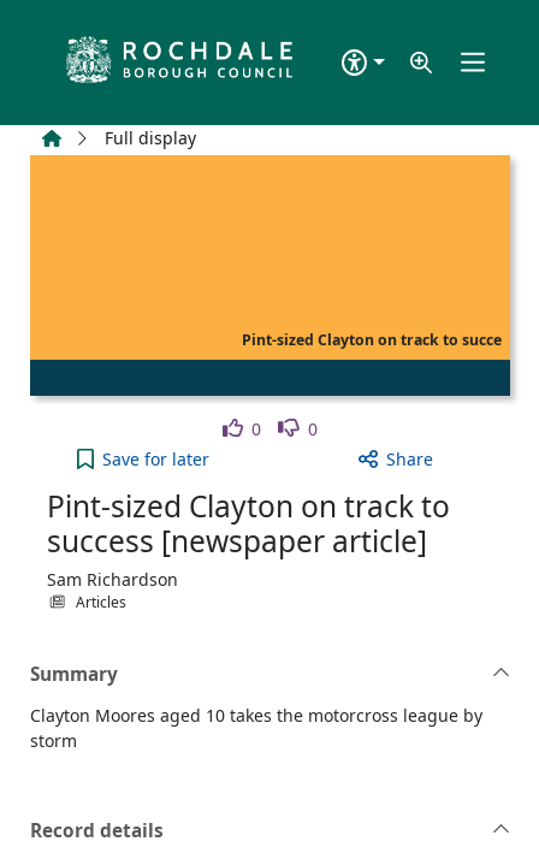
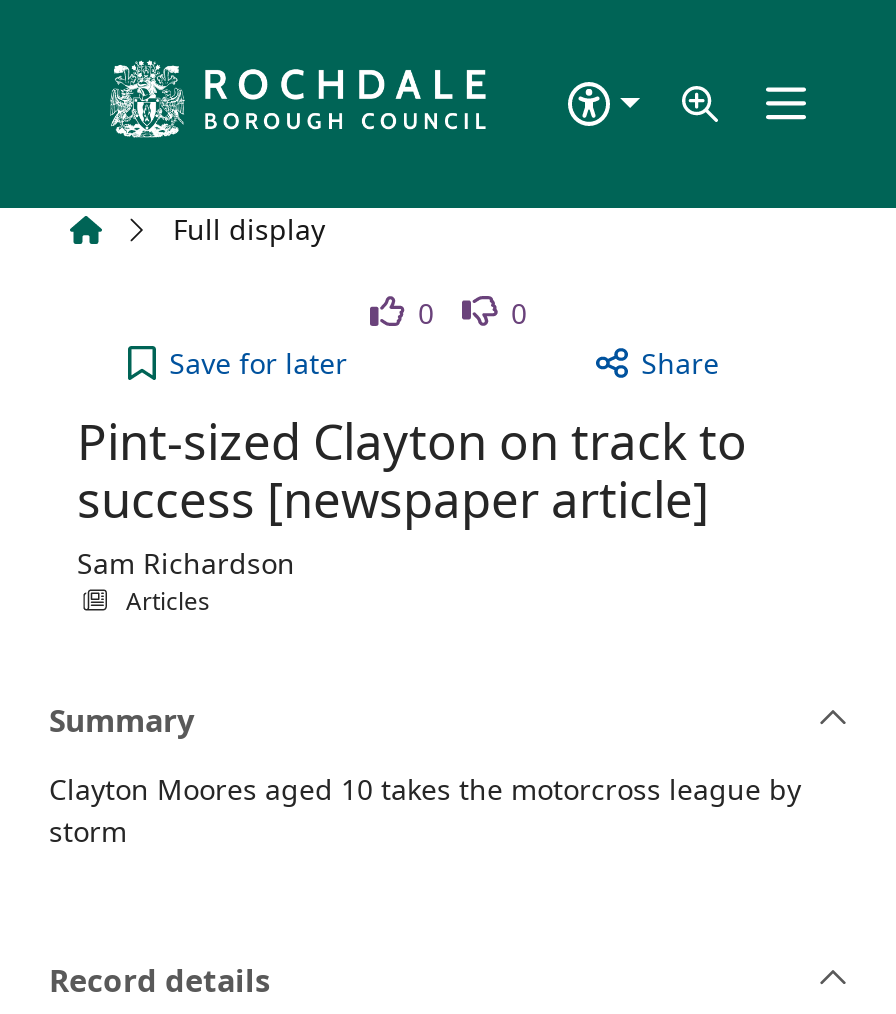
- [image]
- Pint-sized Clayton on track to succe
